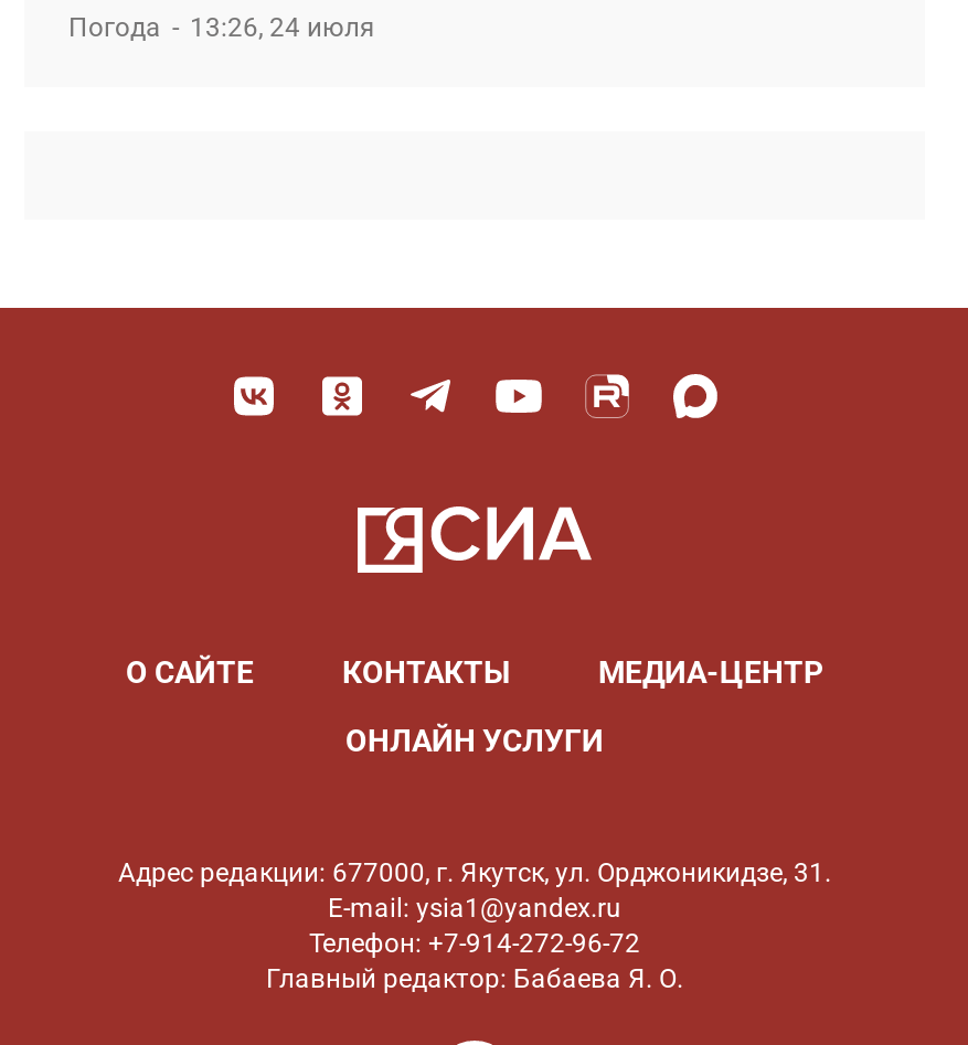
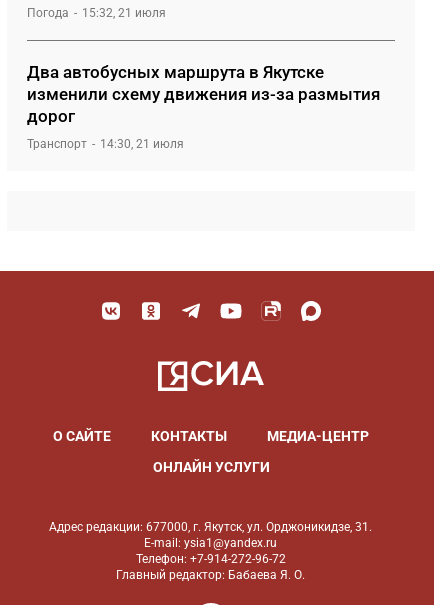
- 13:26, 24 июля
+ 15:32, 21 июля
+ Два автобусных маршрута в Якутске
+ изменили схему движения из-за размытия
+ дорог
+ Транспорт
+ 14:30, 21 июля
